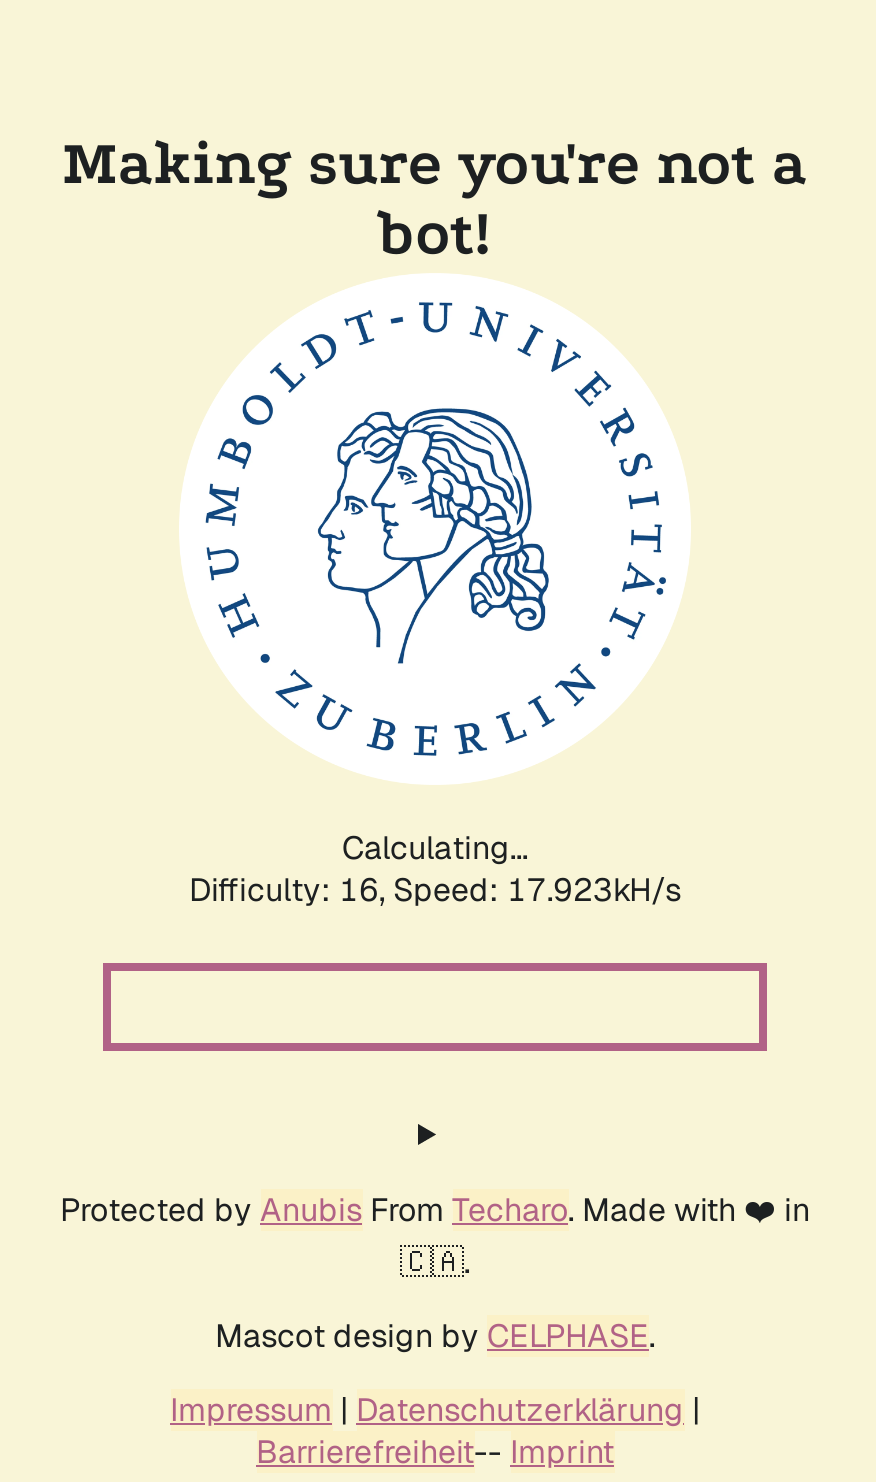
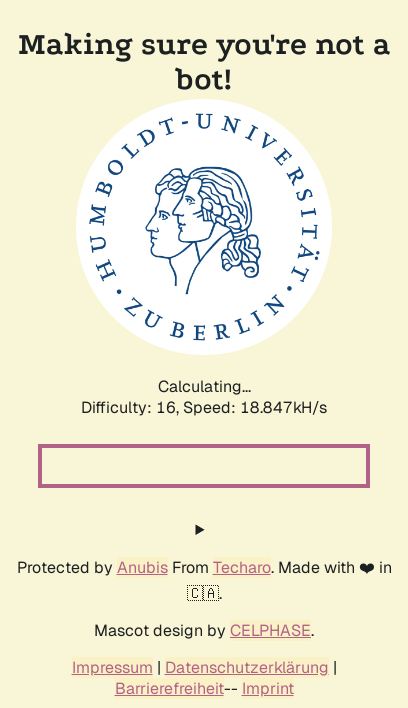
- Difficulty: 16, Speed: 17.923kH/s
+ Difficulty: 16, Speed: 18.847kH/s
